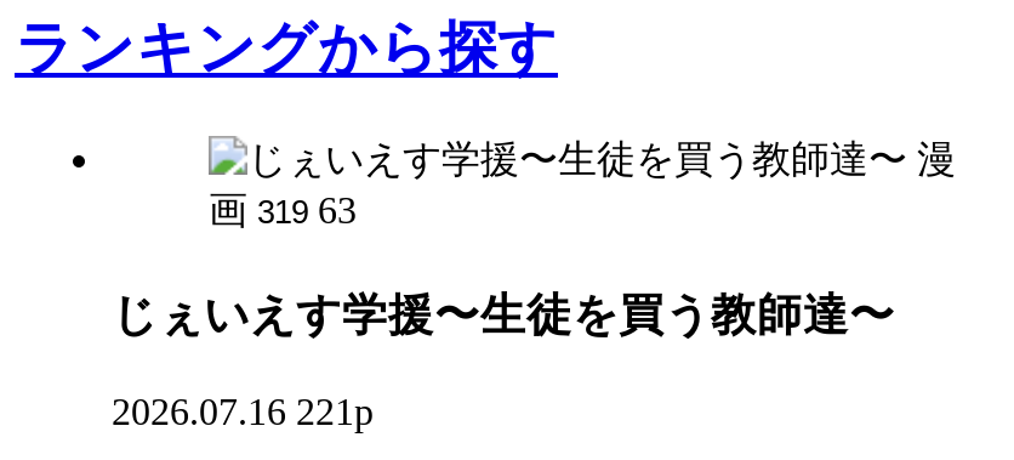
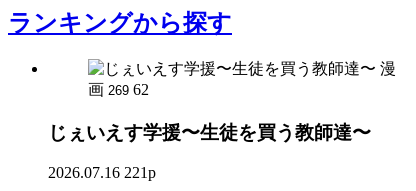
- 画 319 63
+ 画 269 62
